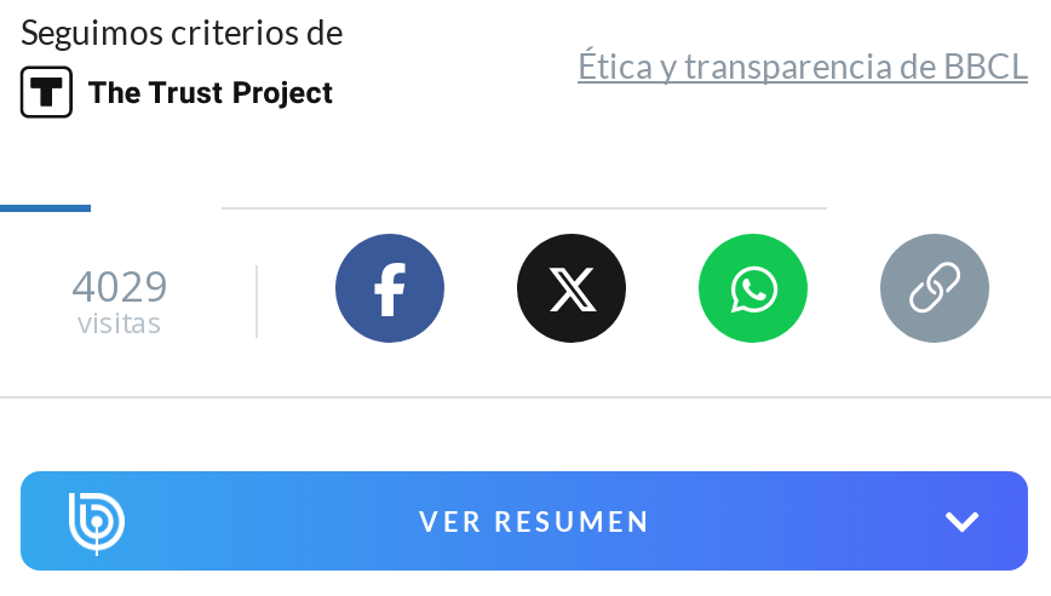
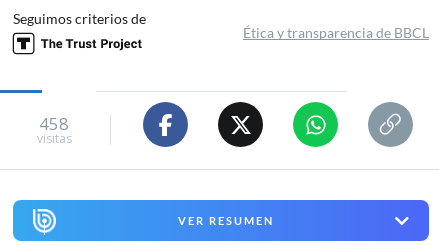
- 4029
+ 458
